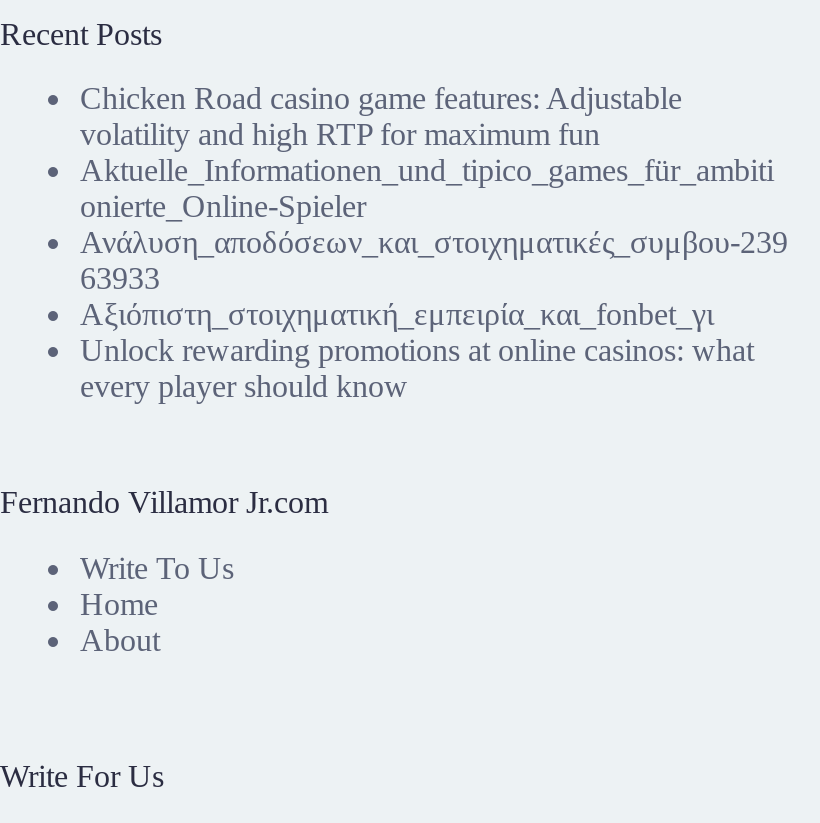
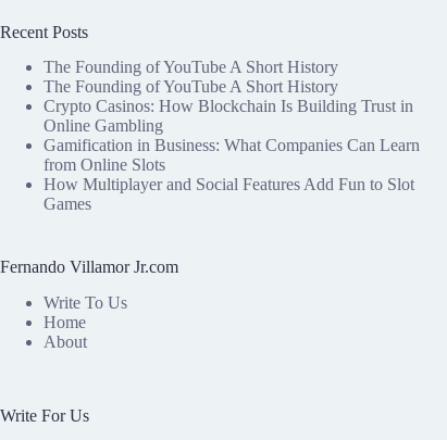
- Chicken Road casino game features: Adjustable
- volatility and high RTP for maximum fun
- Aktuelle_Informationen_und_tipico_games_für_ambiti
- onierte_Online-Spieler
- Ανάλυση_αποδόσεων_και_στοιχηματικές_συμβου-239
- 63933
- Αξιόπιστη_στοιχηματική_εμπειρία_και_fonbet_γι
- Unlock rewarding promotions at online casinos: what
- every player should know
+ The Founding of YouTube A Short History
+ The Founding of YouTube A Short History
+ Crypto Casinos: How Blockchain Is Building Trust in
+ Online Gambling
+ Gamification in Business: What Companies Can Learn
+ from Online Slots
+ How Multiplayer and Social Features Add Fun to Slot
+ Games
